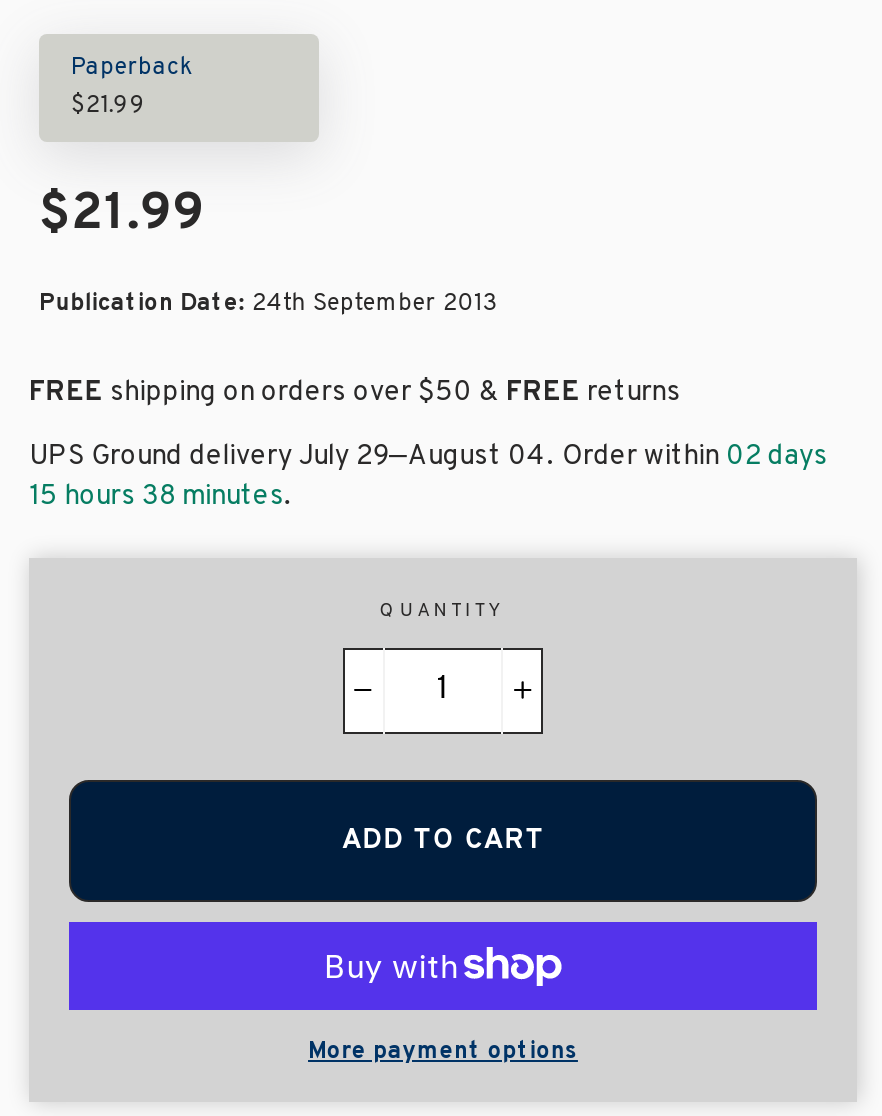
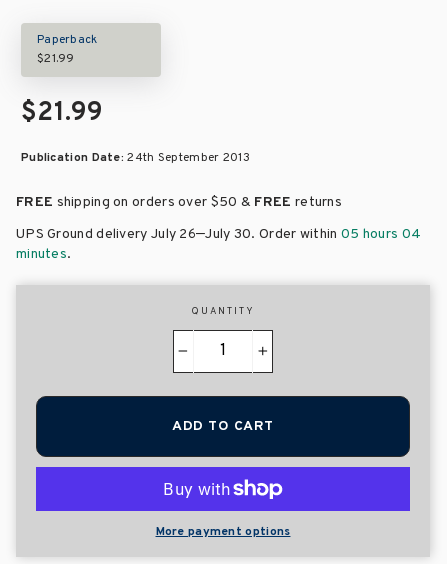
- UPS Ground delivery July 29–August 04. Order within 02 days
- 15 hours 38 minutes.
+ UPS Ground delivery July 26–July 30. Order within 05 hours 04
+ minutes.
